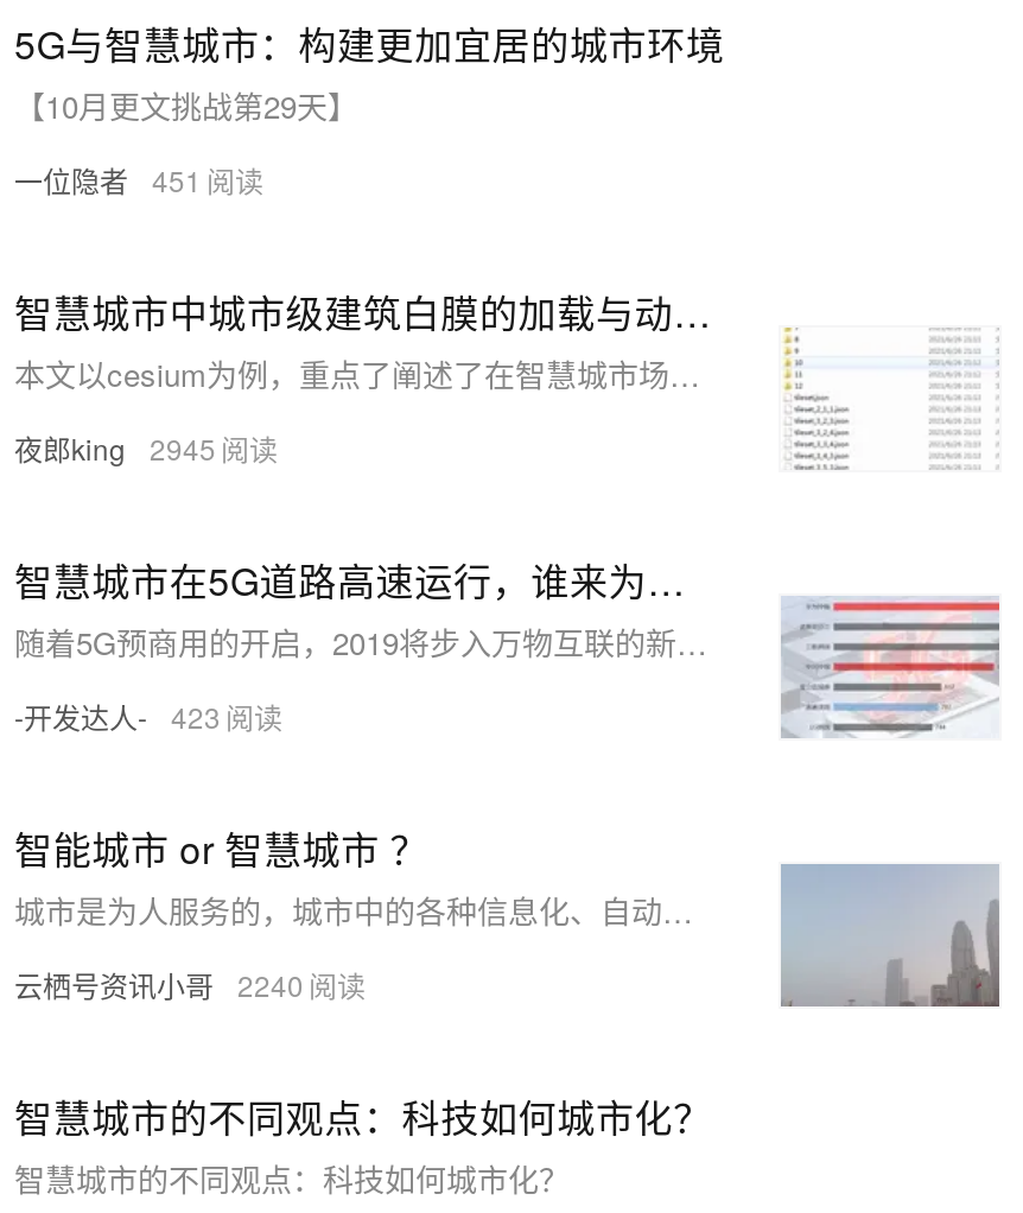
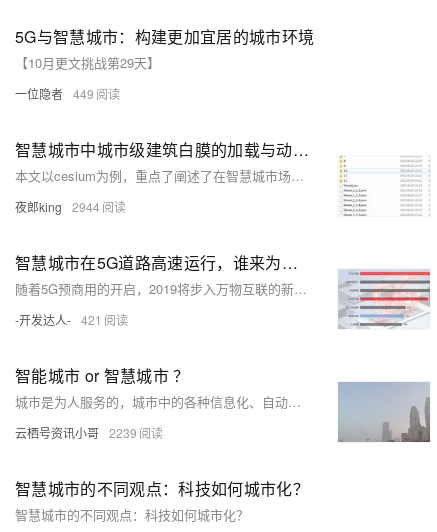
- 一位隐者 451
+ 一位隐者 449

- 夜郎king 2945
+ 夜郎king 2944

- -开发达人- 423
+ -开发达人- 421

- 云栖号资讯小哥 2240
+ 云栖号资讯小哥 2239
